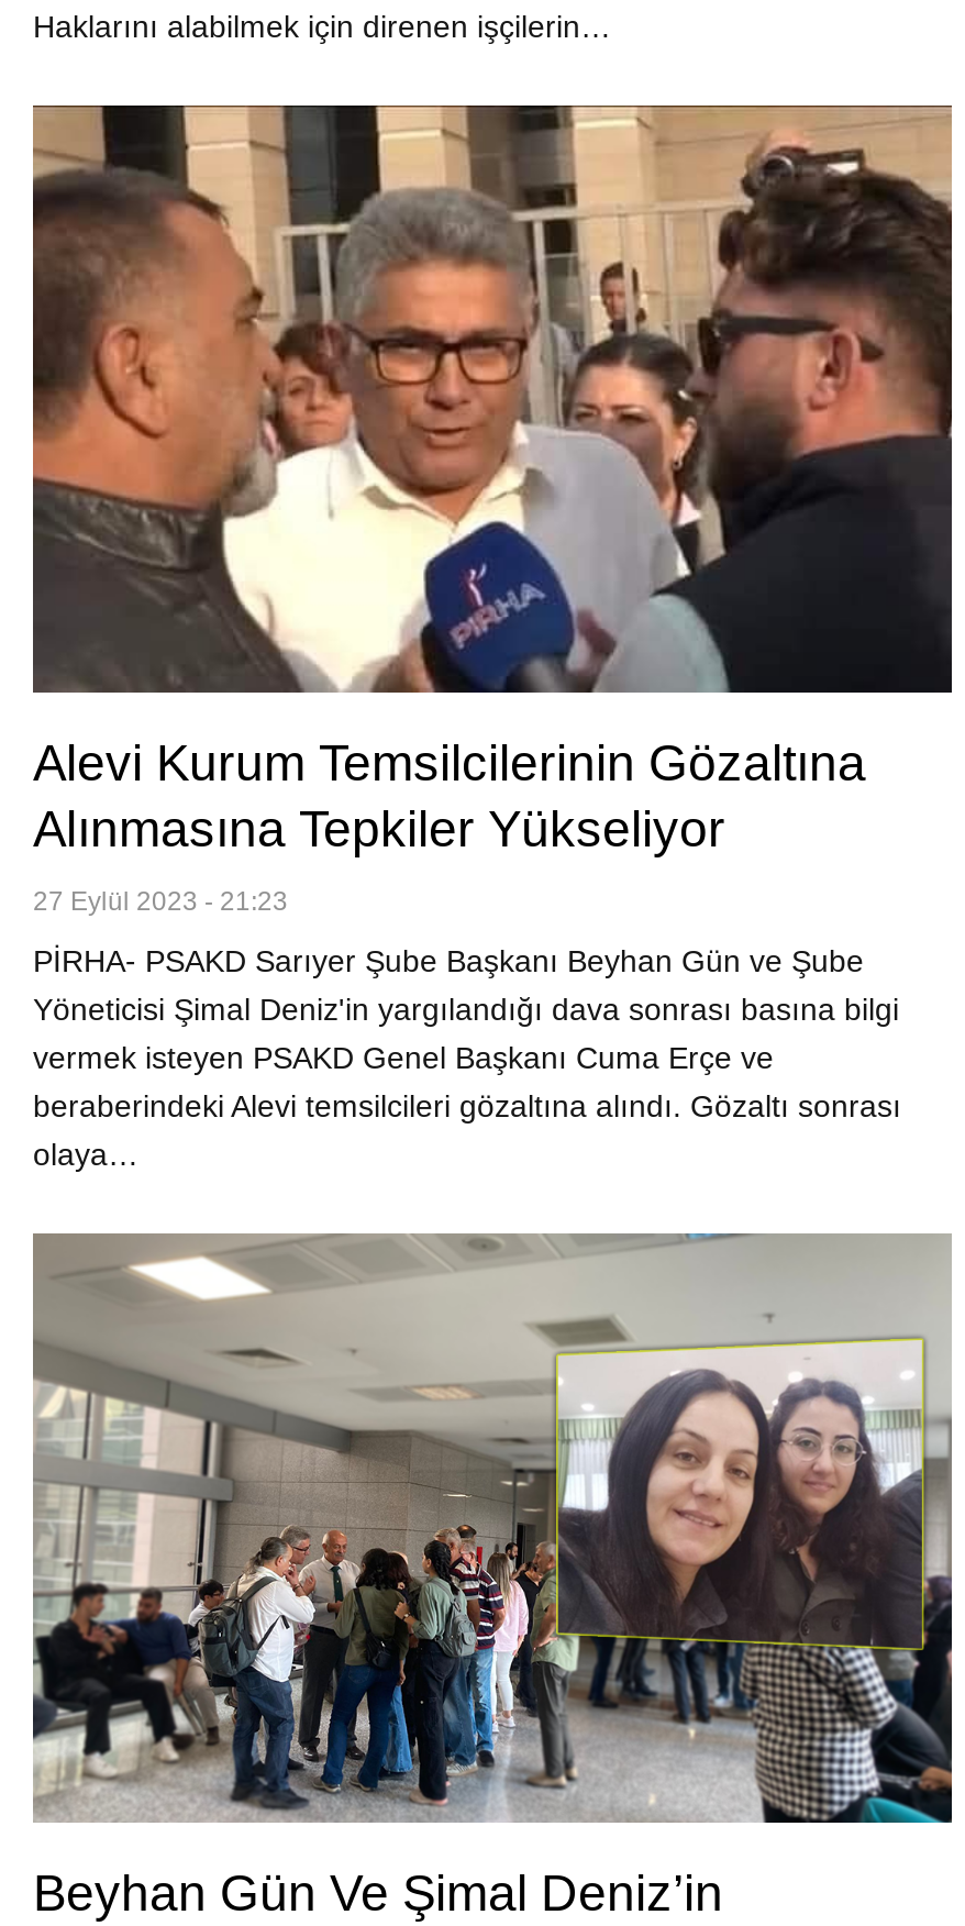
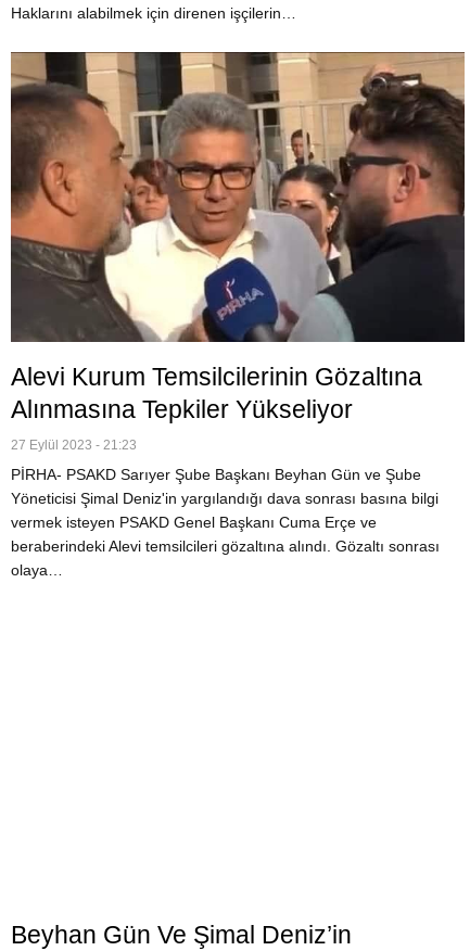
- [image]
